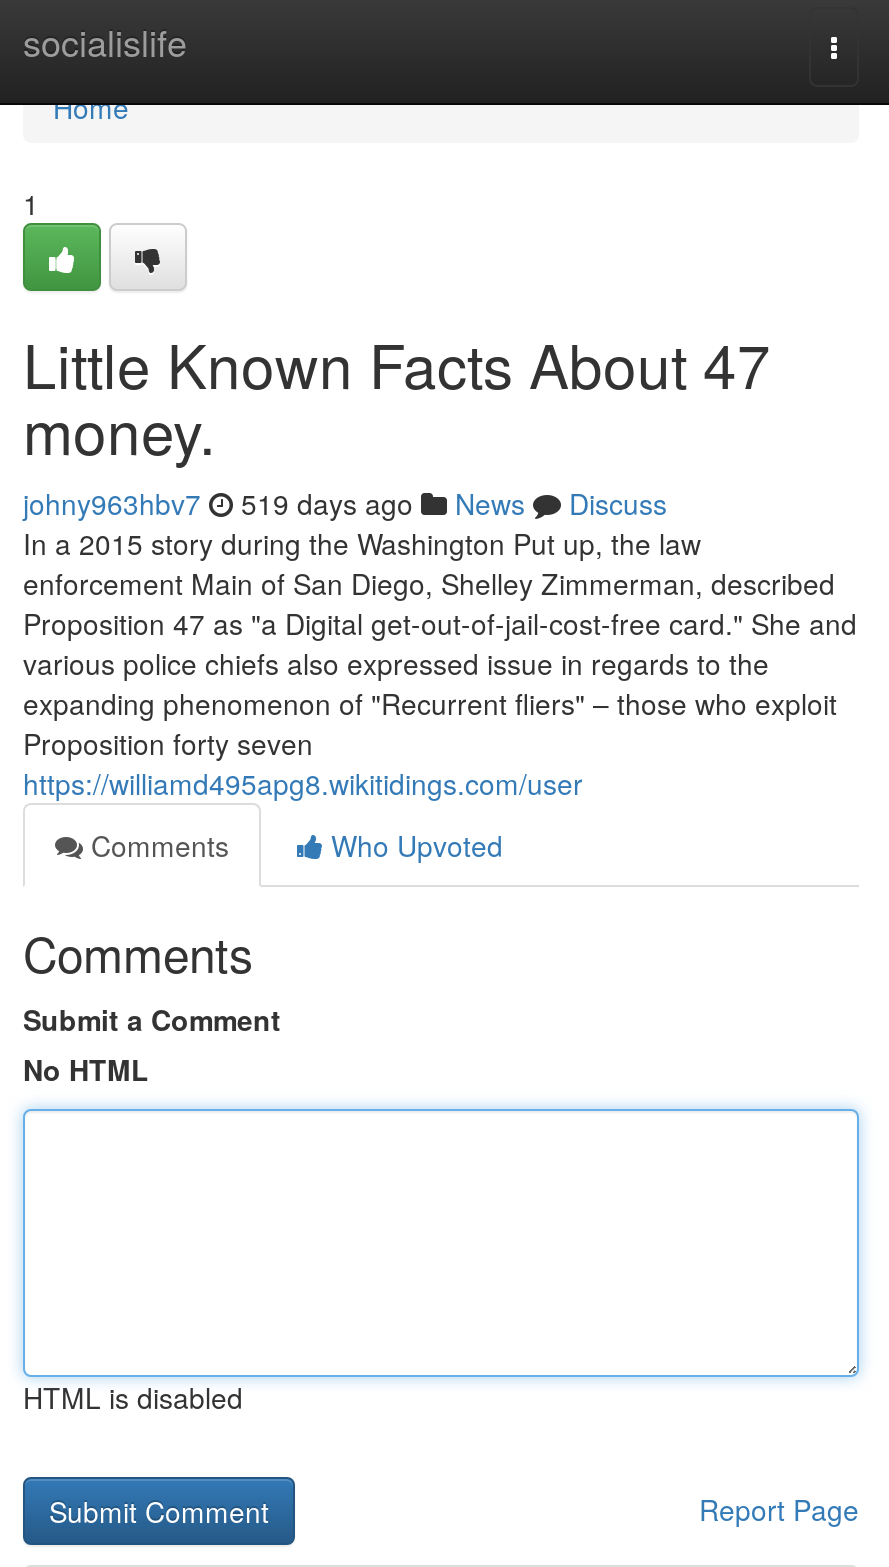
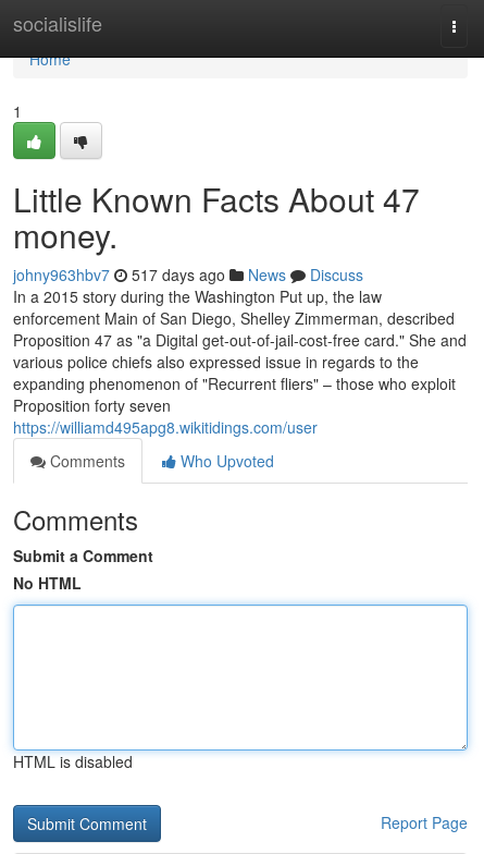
- johny963hbv7 519 days ago News Discuss
+ johny963hbv7 517 days ago News Discuss
